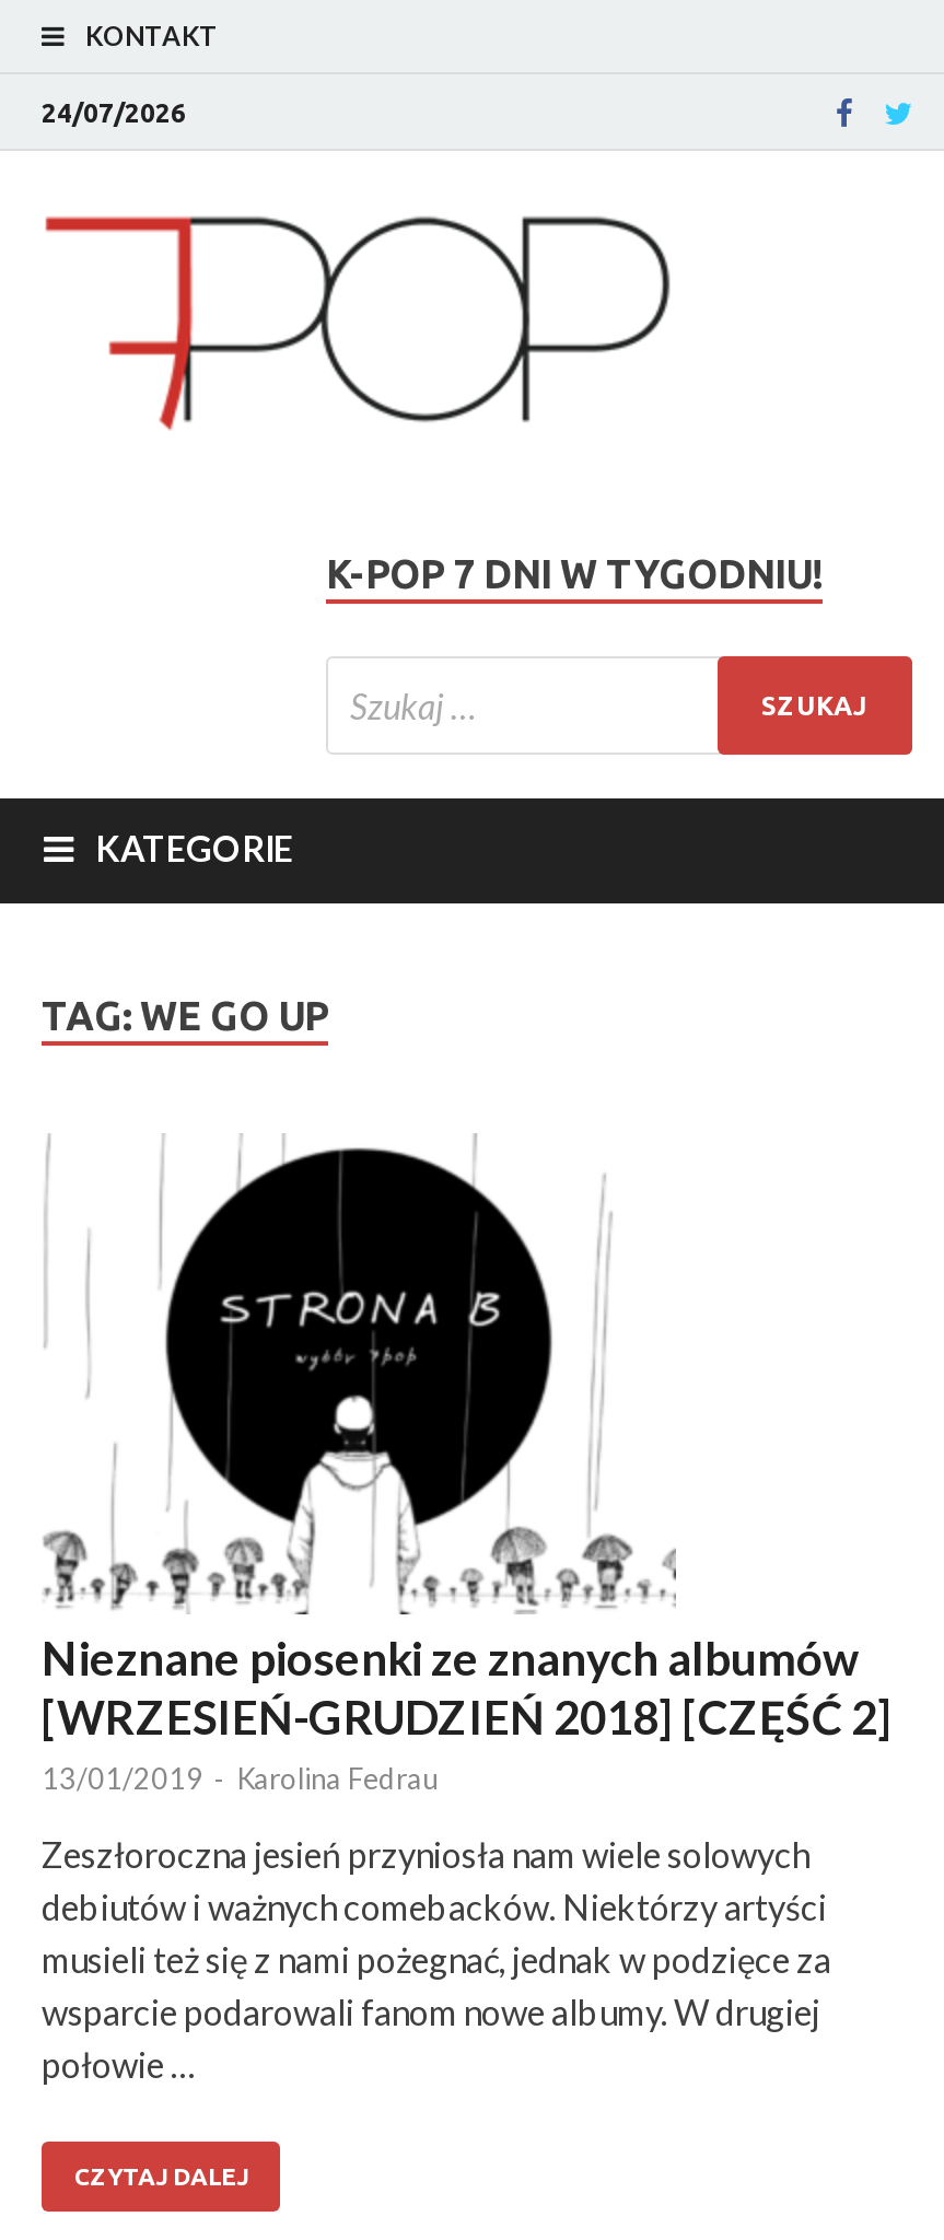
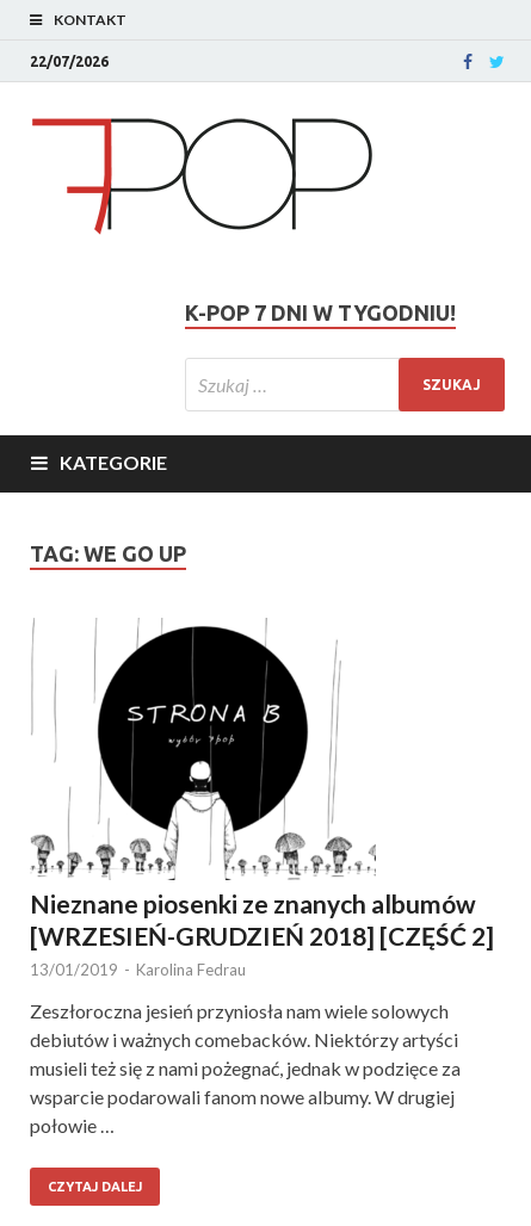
- 24/07/2026
+ 22/07/2026
